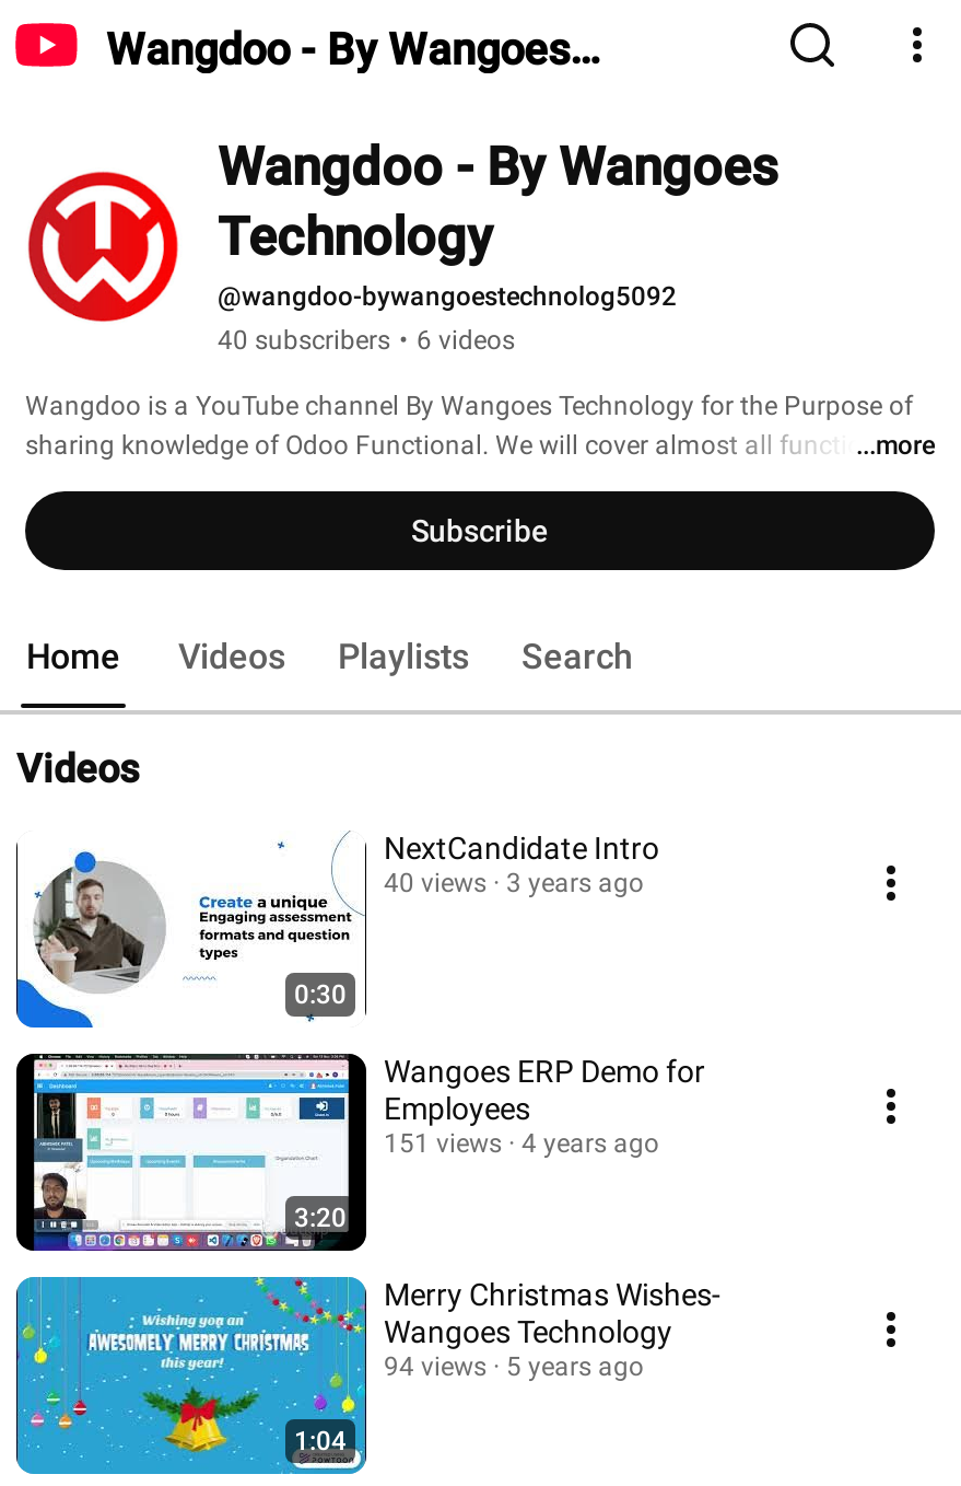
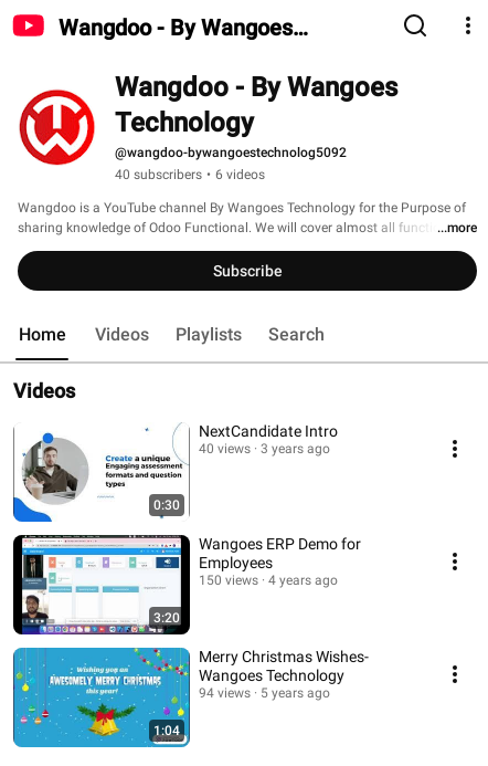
- 151 views 4 years ago
+ 150 views 4 years ago
